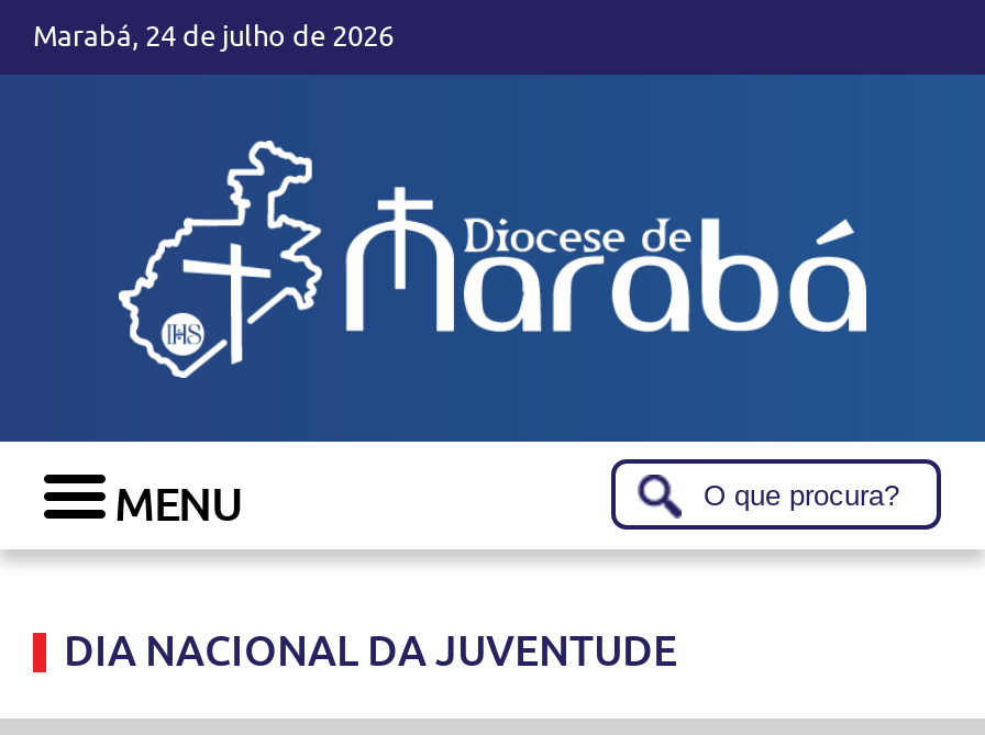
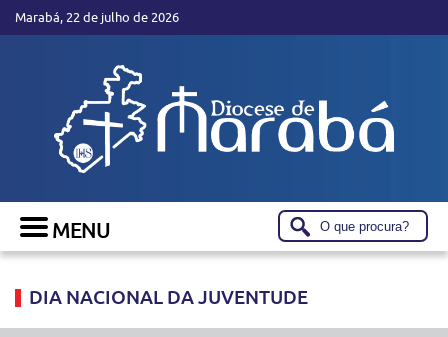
- Marabá, 24 de julho de 2026
+ Marabá, 22 de julho de 2026
